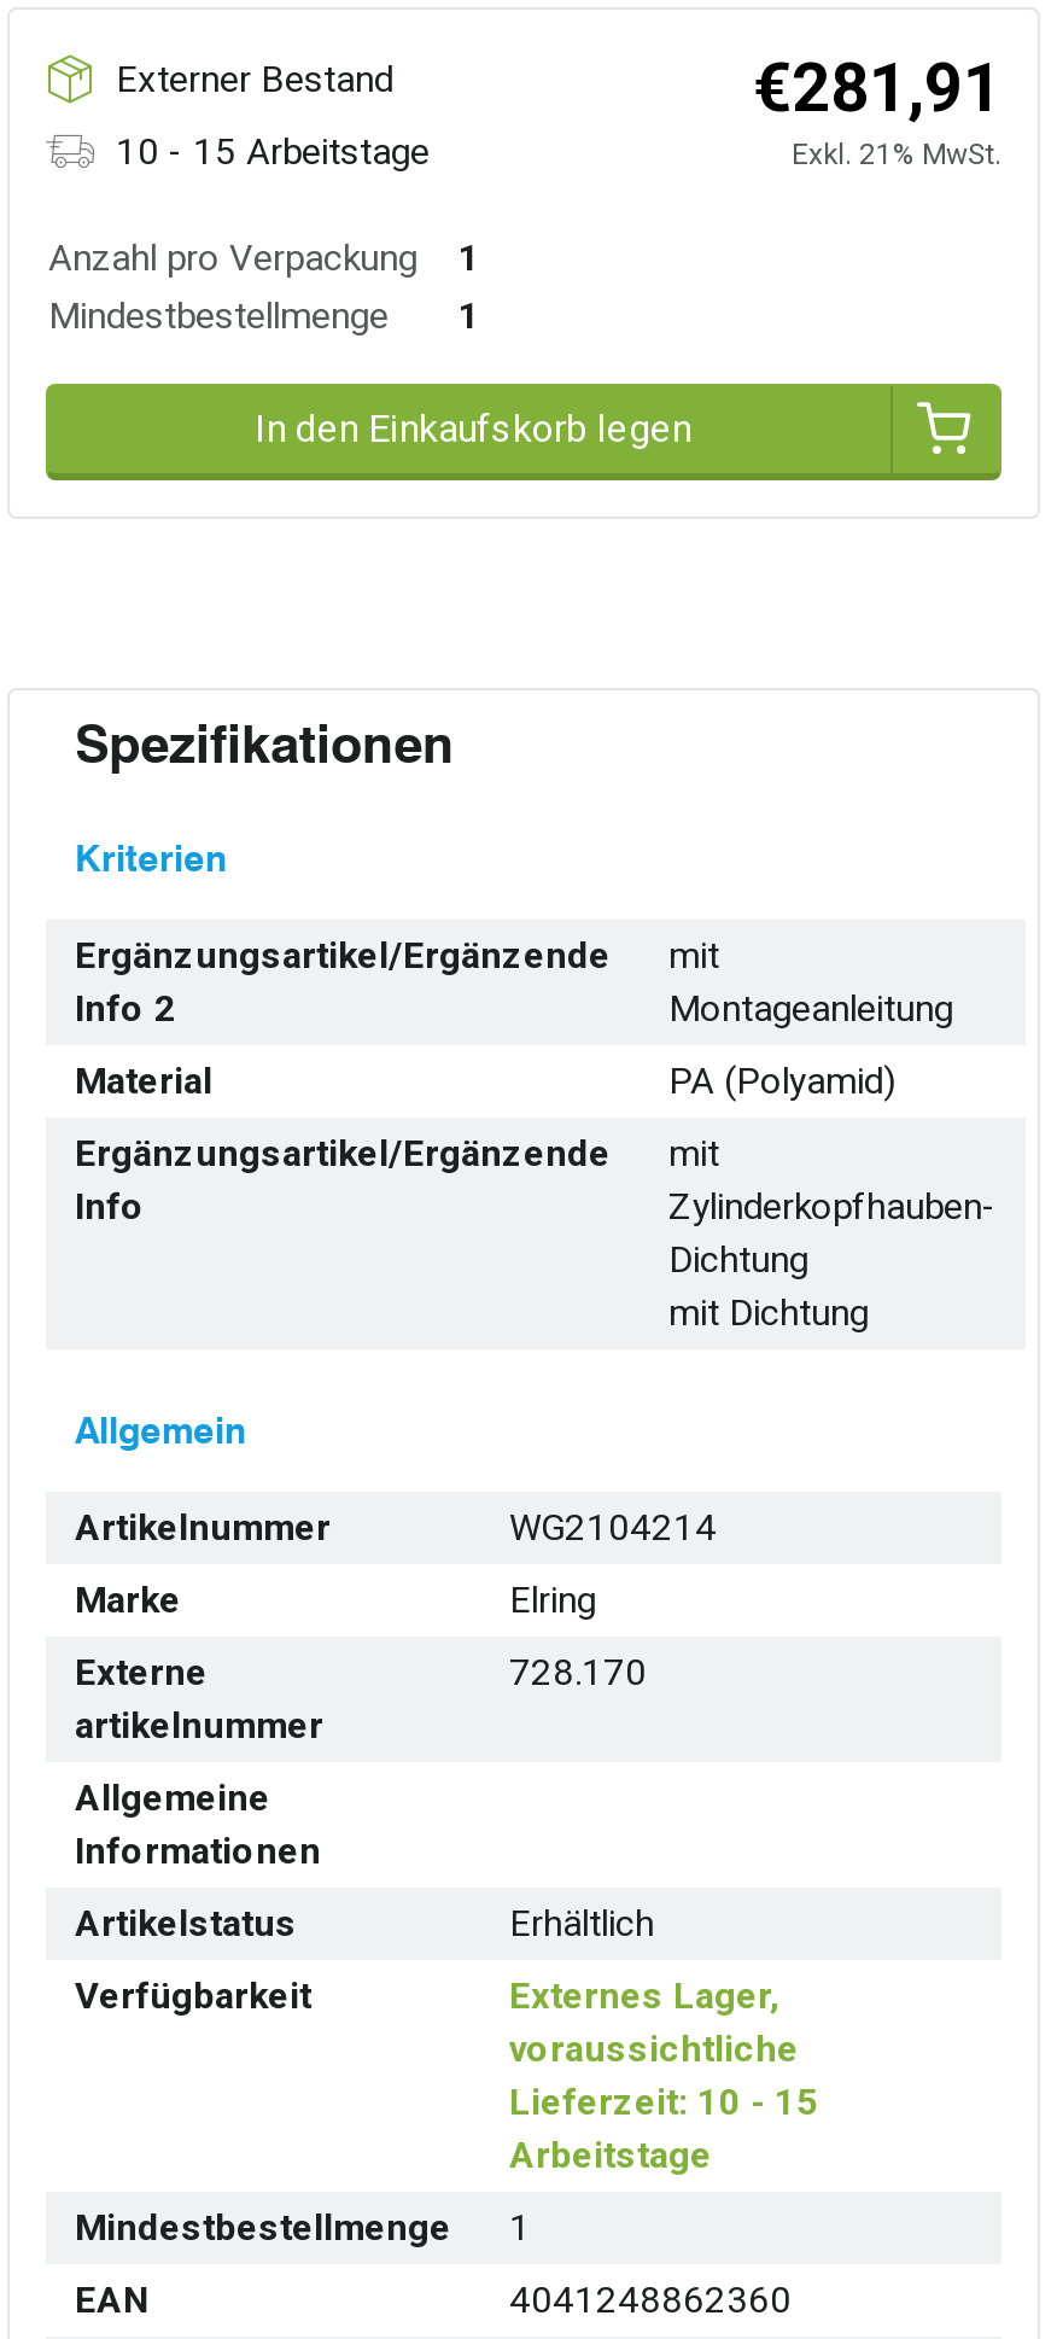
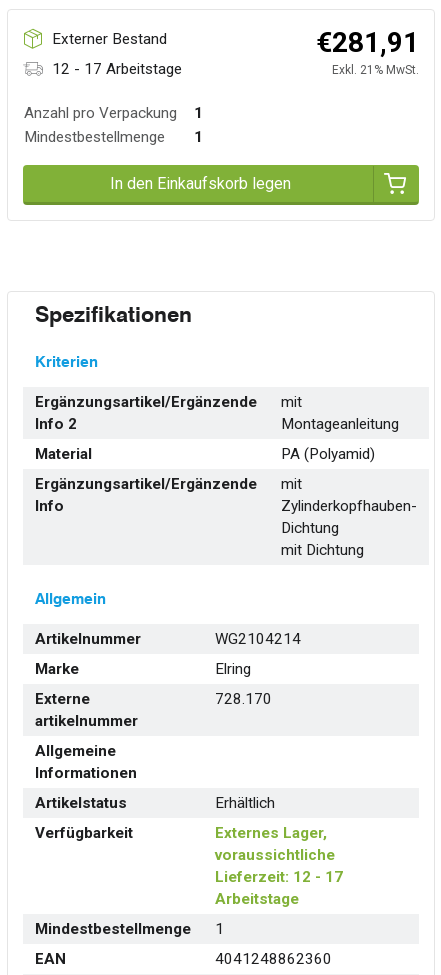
- 10 - 15 Arbeitstage
+ 12 - 17 Arbeitstage

- Lieferzeit: 10 - 15
+ Lieferzeit: 12 - 17
